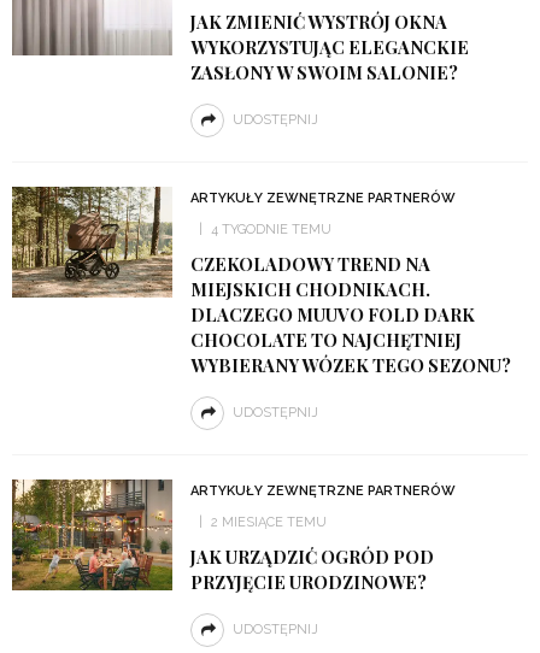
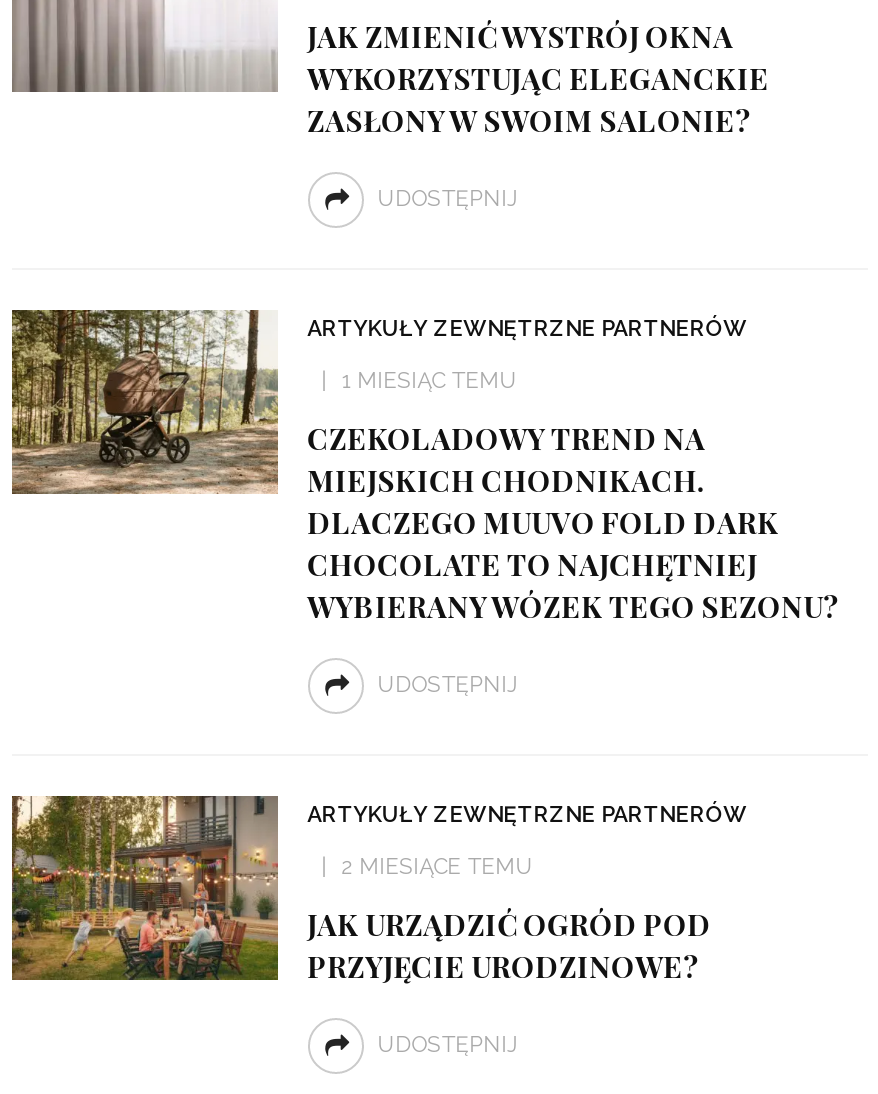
- 4 TYGODNIE TEMU
+ 1 MIESIĄC TEMU
